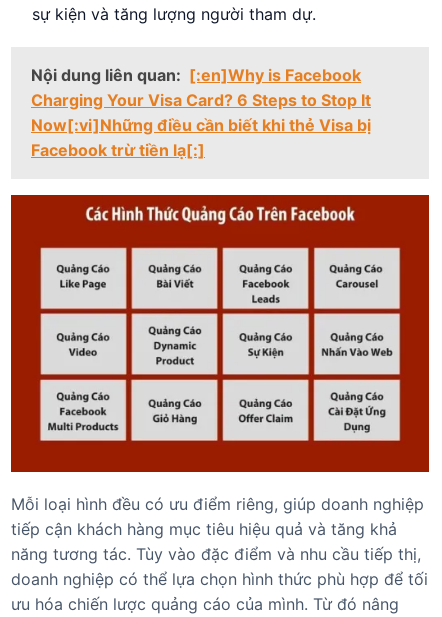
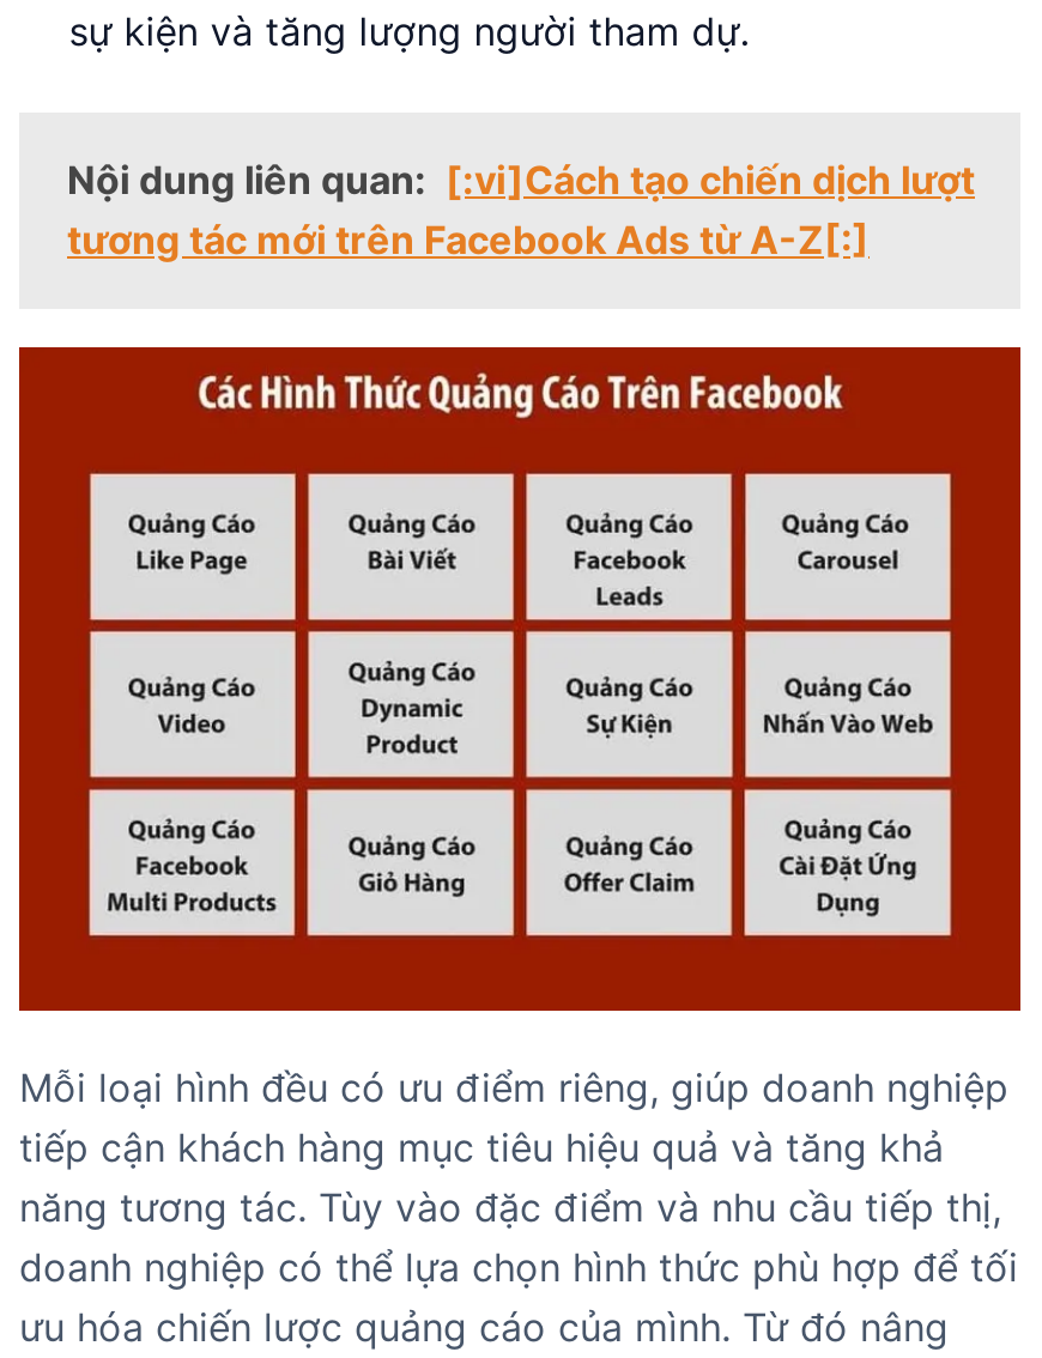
- Nội dung liên quan: [:en]Why is Facebook
- Charging Your Visa Card? 6 Steps to Stop It
- Now[:vi]Những điều cần biết khi thẻ Visa bị
- Facebook trừ tiền lạ[:]
+ Nội dung liên quan: [:vi]Cách tạo chiến dịch lượt
+ tương tác mới trên Facebook Ads từ A-Z[:]
